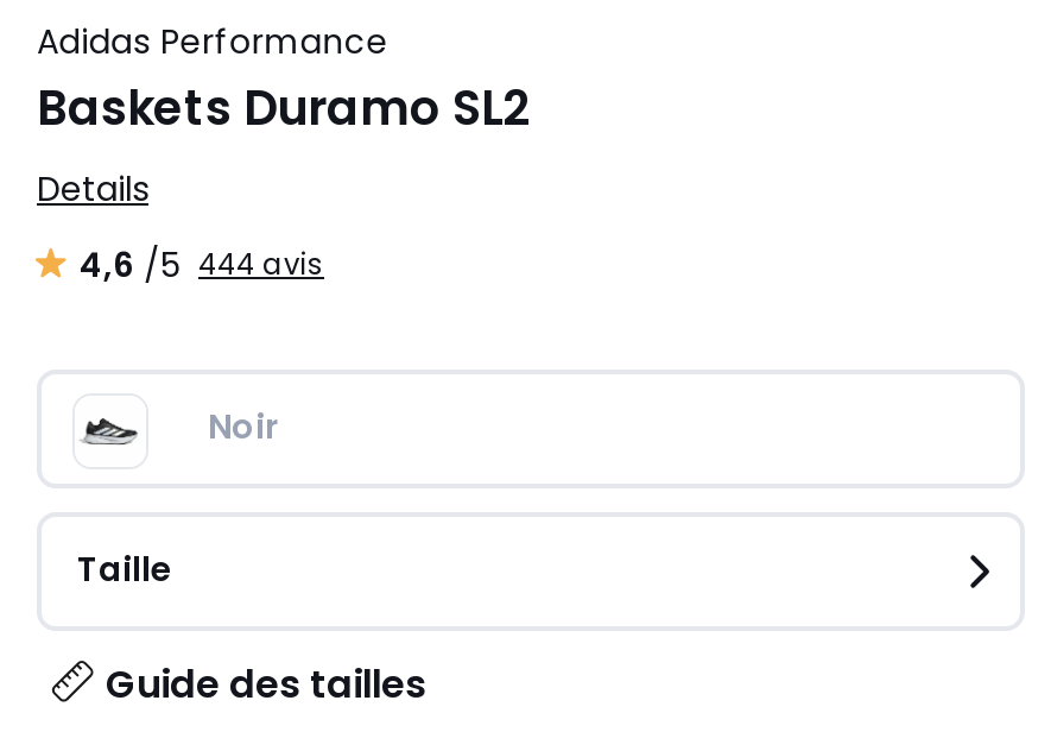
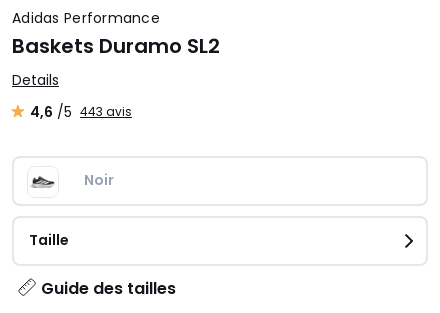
- 4,6 /5 444 avis
+ 4,6 /5 443 avis
